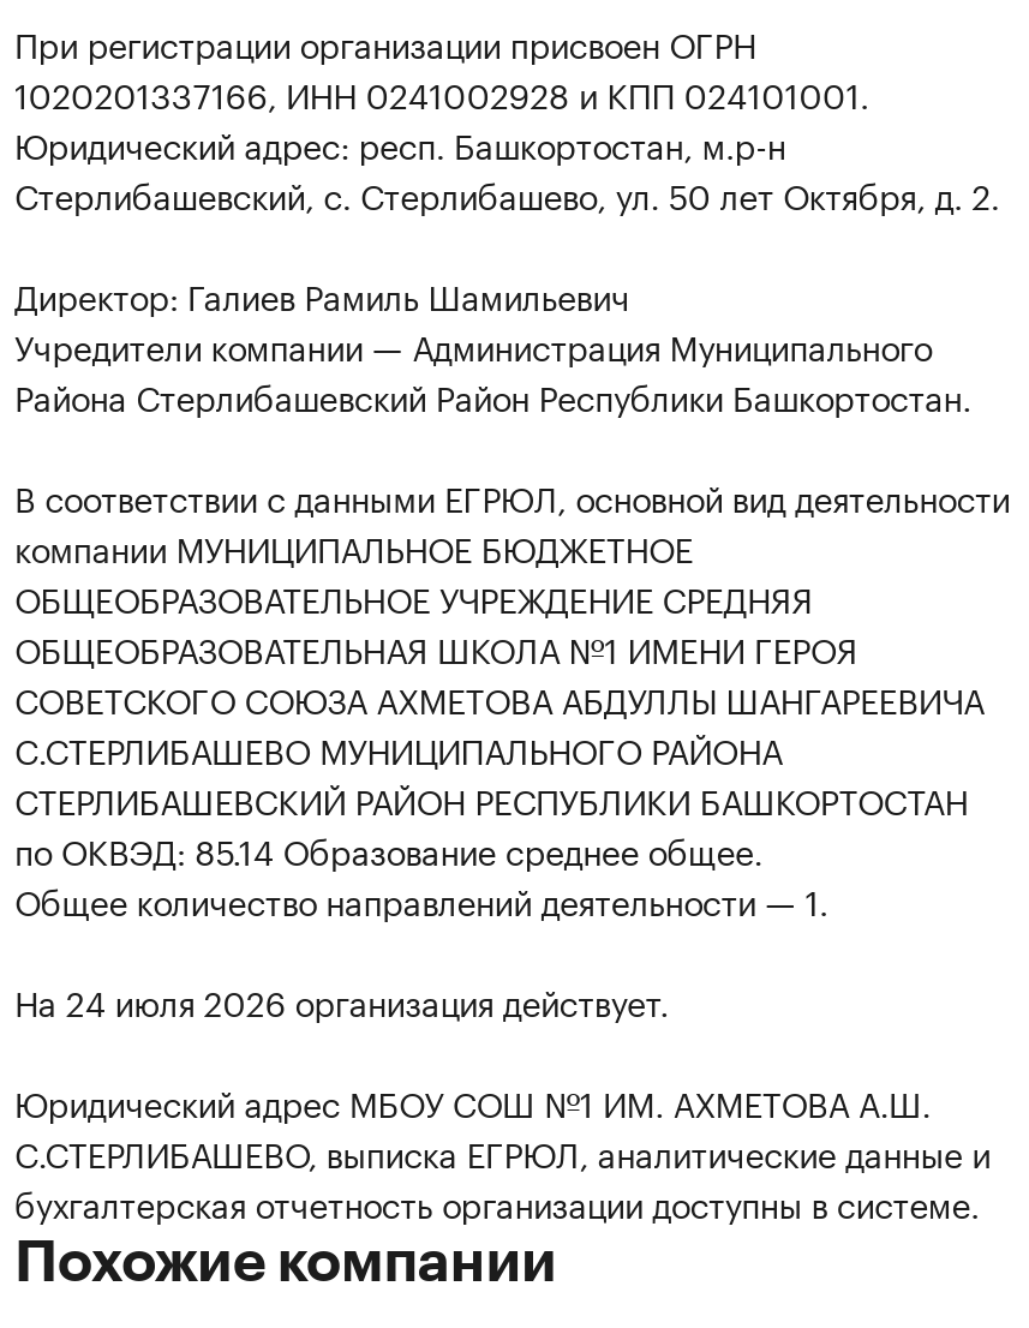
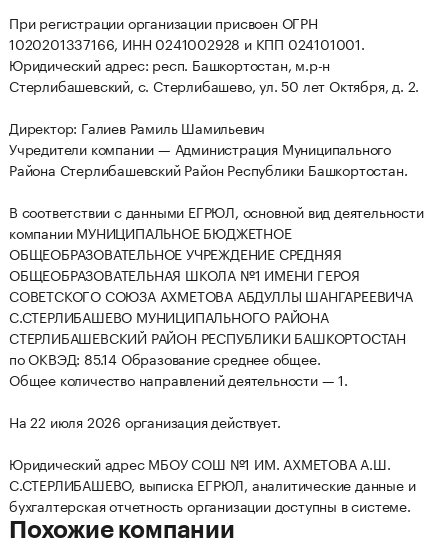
- На 24 июля 2026 организация действует.
+ На 22 июля 2026 организация действует.
